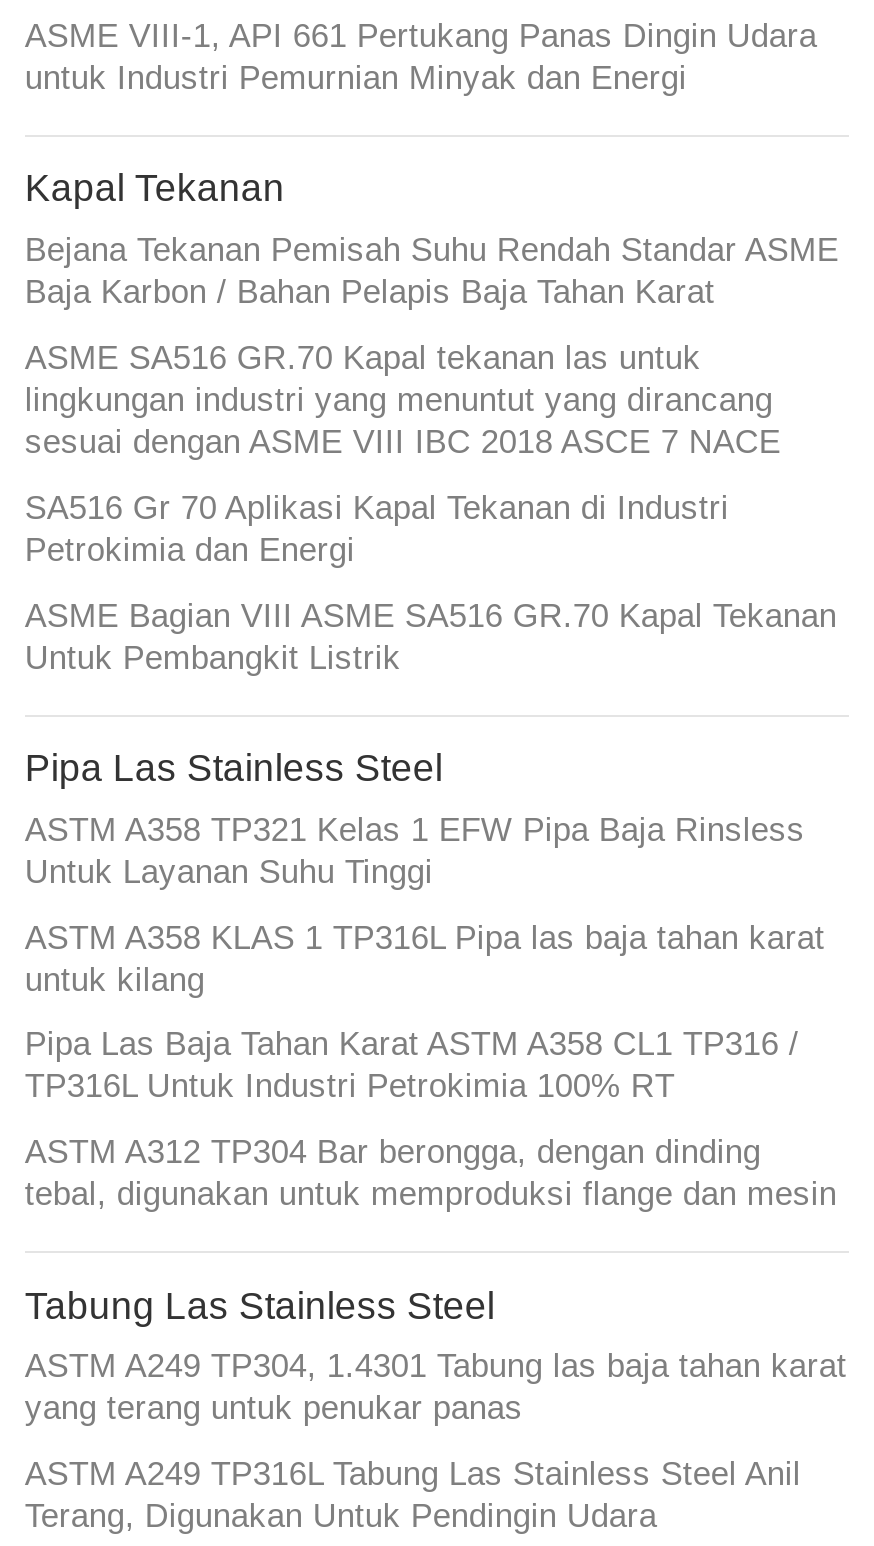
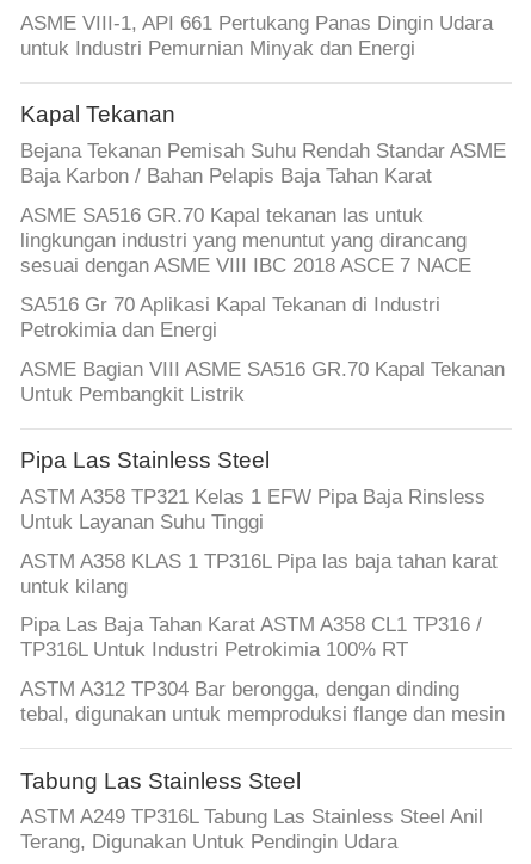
- ASTM A249 TP304, 1.4301 Tabung las baja tahan karat
- yang terang untuk penukar panas
